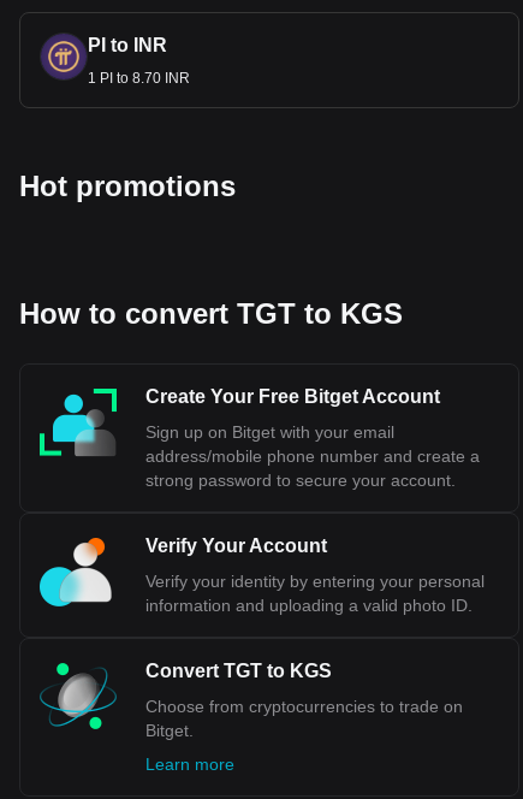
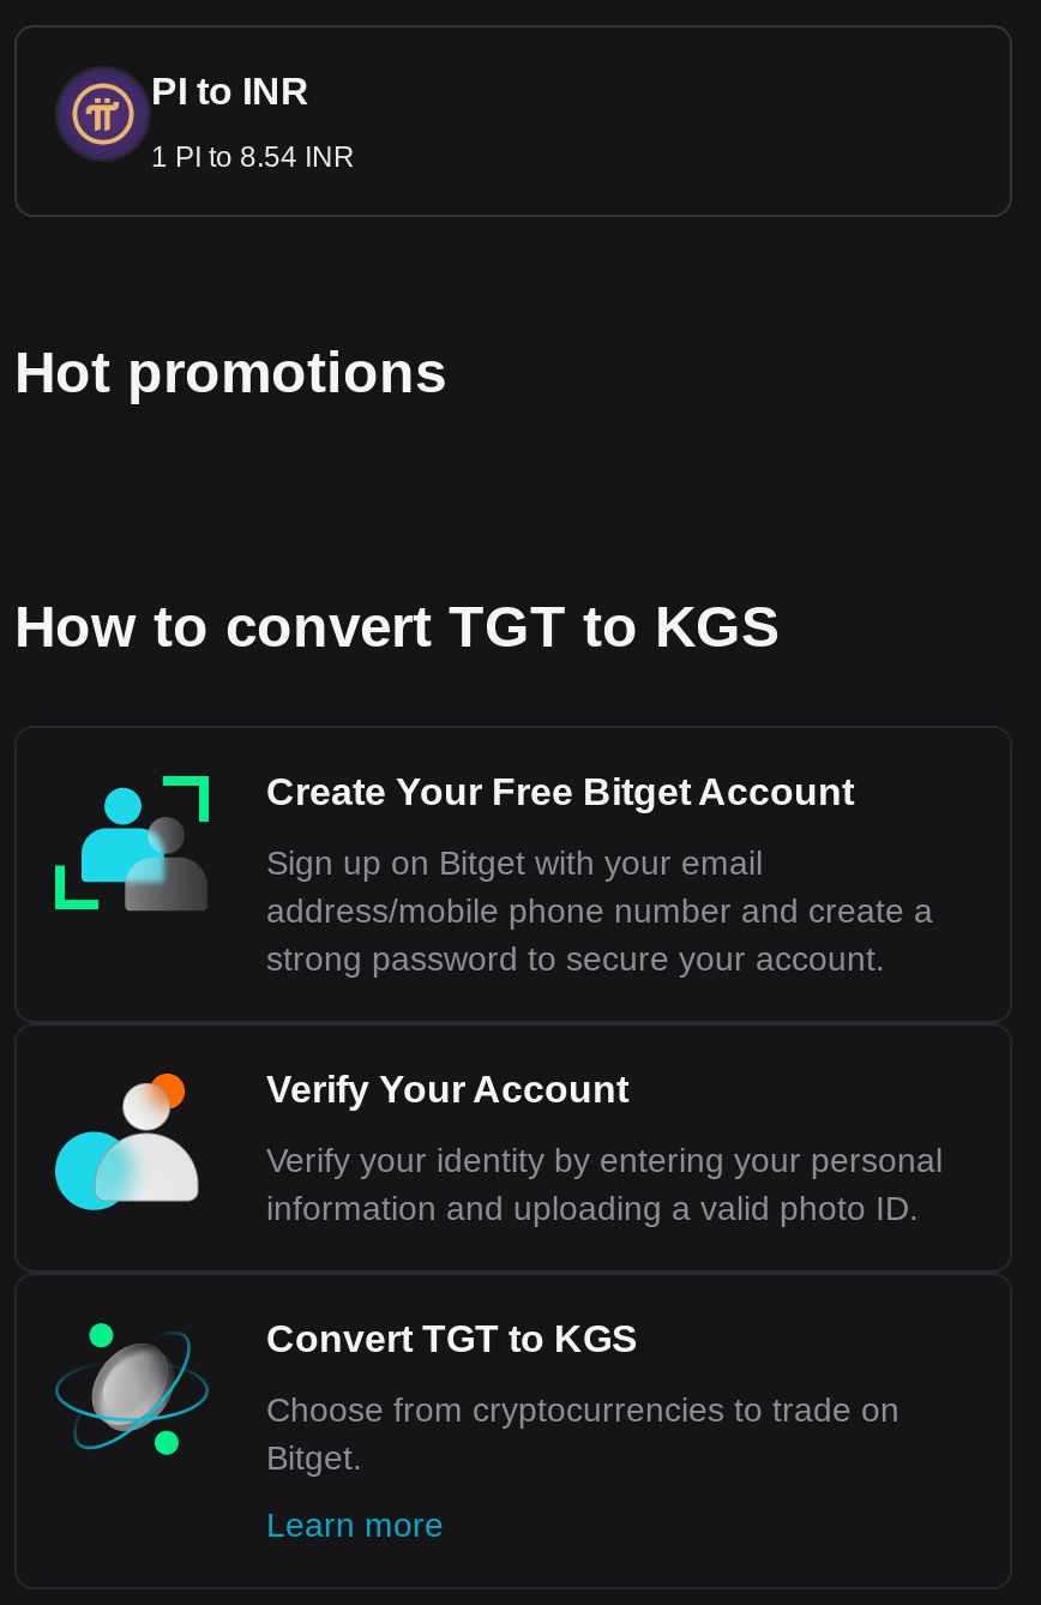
- 1 PI to 8.70 INR
+ 1 PI to 8.54 INR
